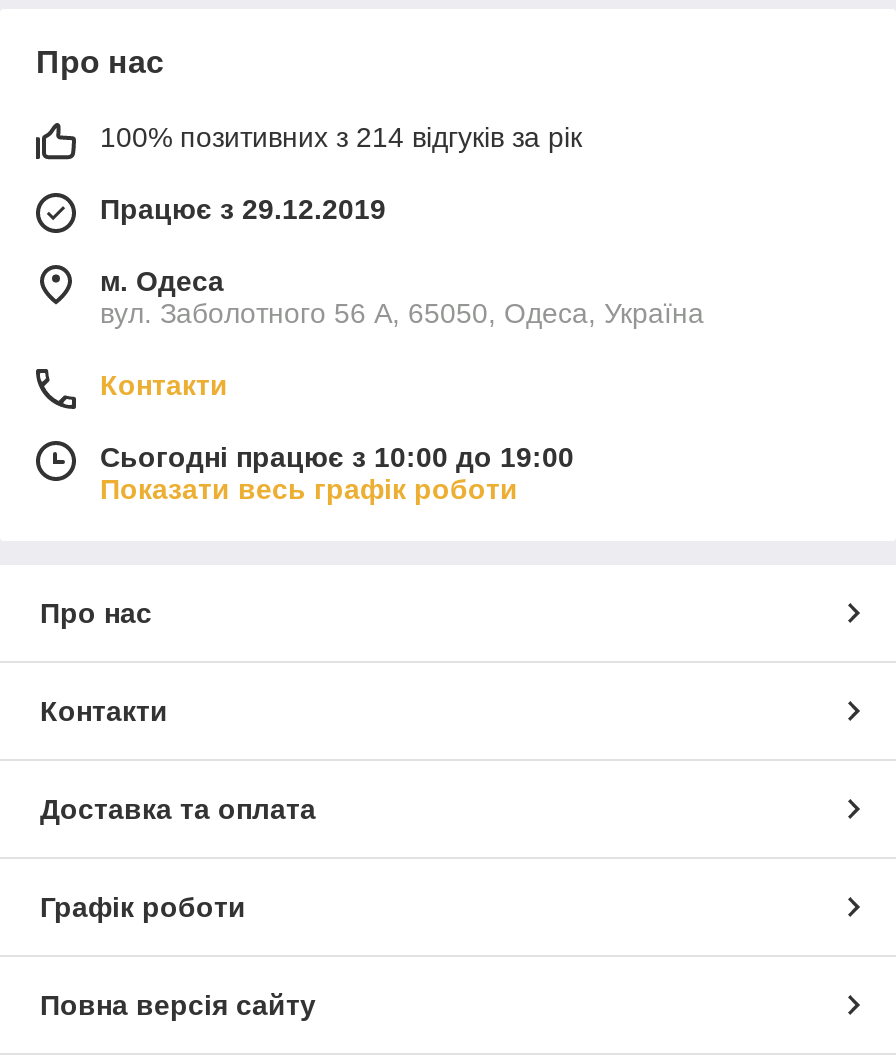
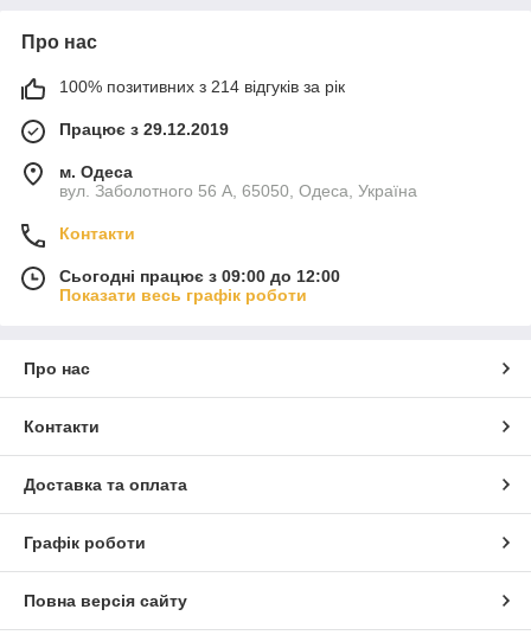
- Сьогодні працює з 10:00 до 19:00
+ Сьогодні працює з 09:00 до 12:00
